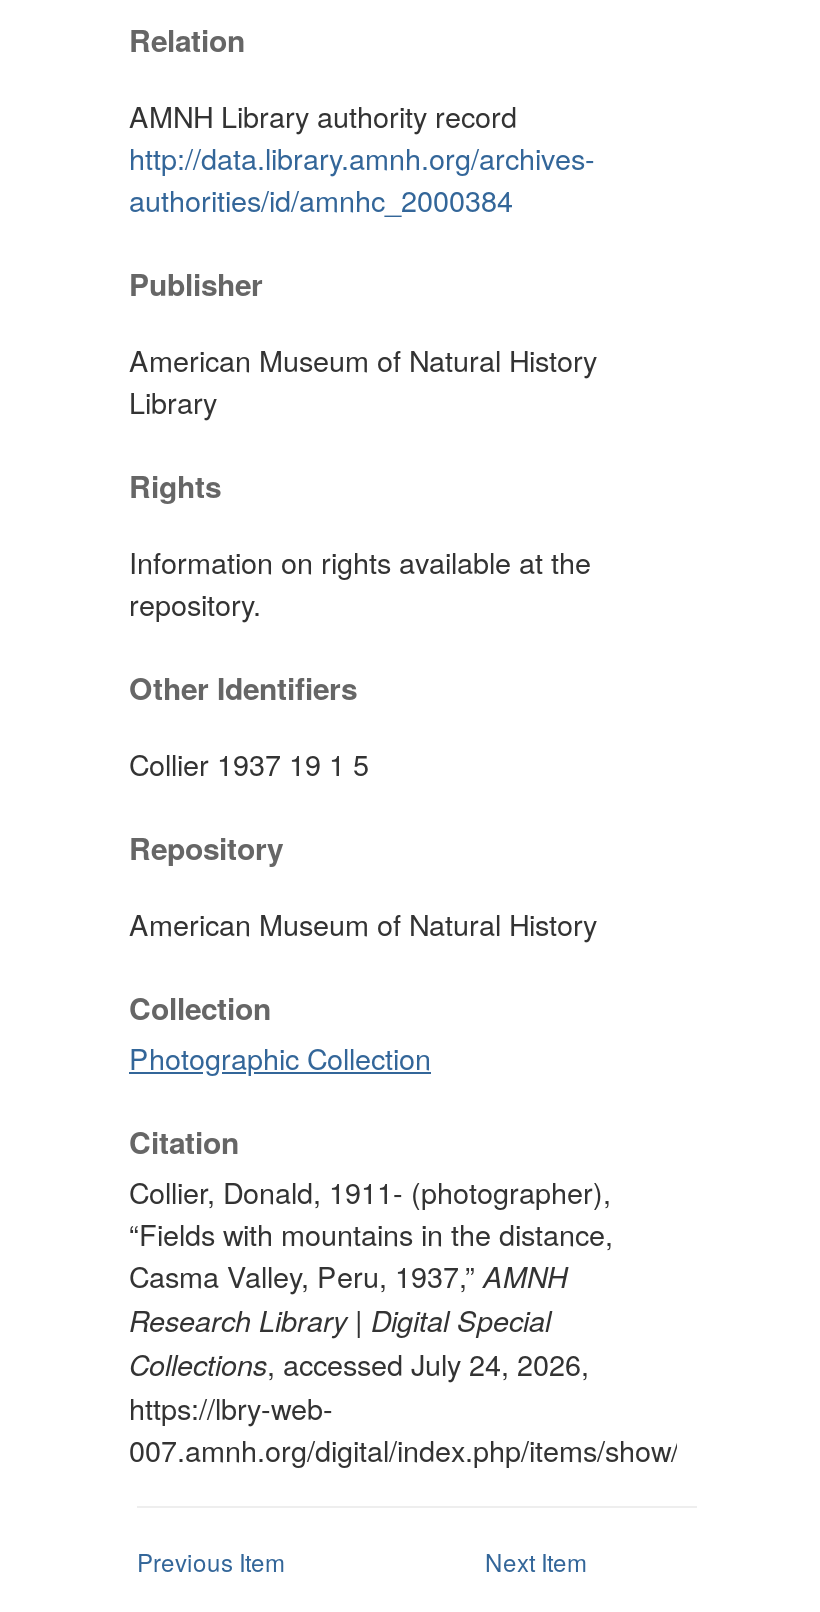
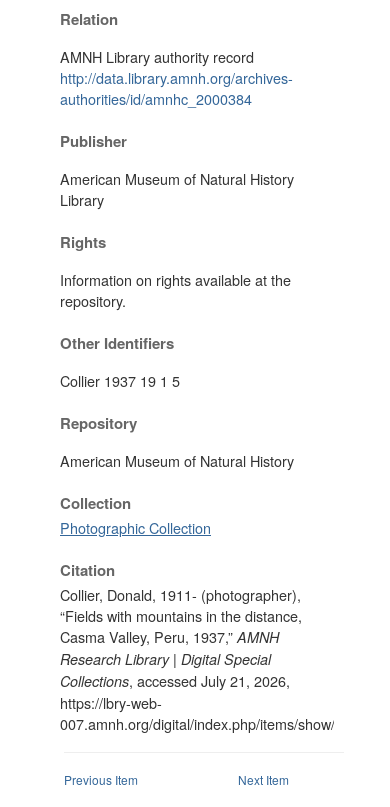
- Collections, accessed July 24, 2026,
+ Collections, accessed July 21, 2026,
